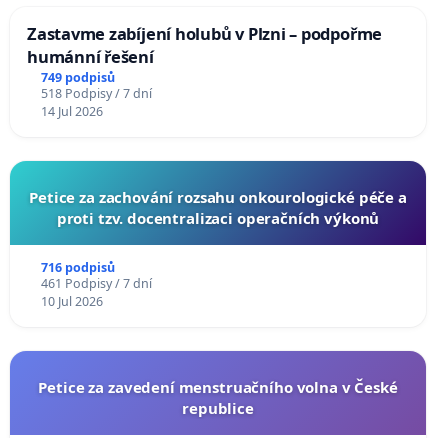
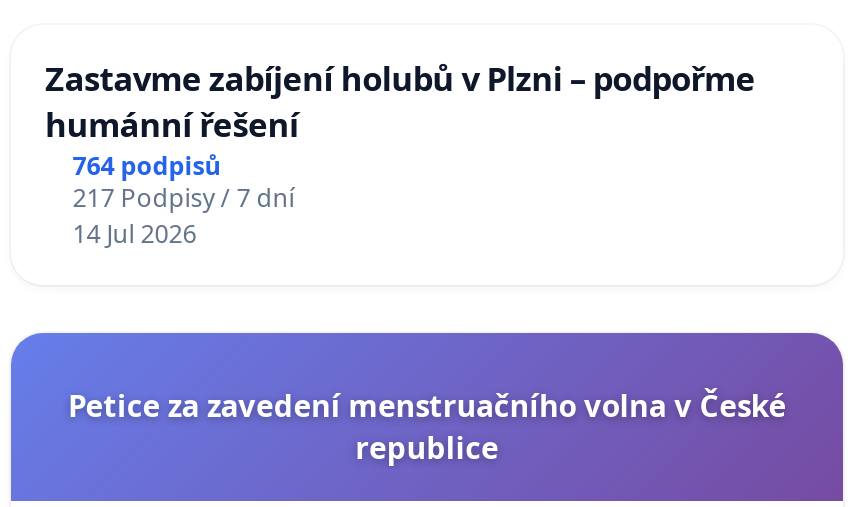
- 749 podpisů
+ 764 podpisů

- 518 Podpisy / 7 dní
+ 217 Podpisy / 7 dní

- [image]
- Petice za zachování rozsahu onkourologické péče a
- proti tzv. docentralizaci operačních výkonů
- 716 podpisů
- 461 Podpisy / 7 dní
- 10 Jul 2026
